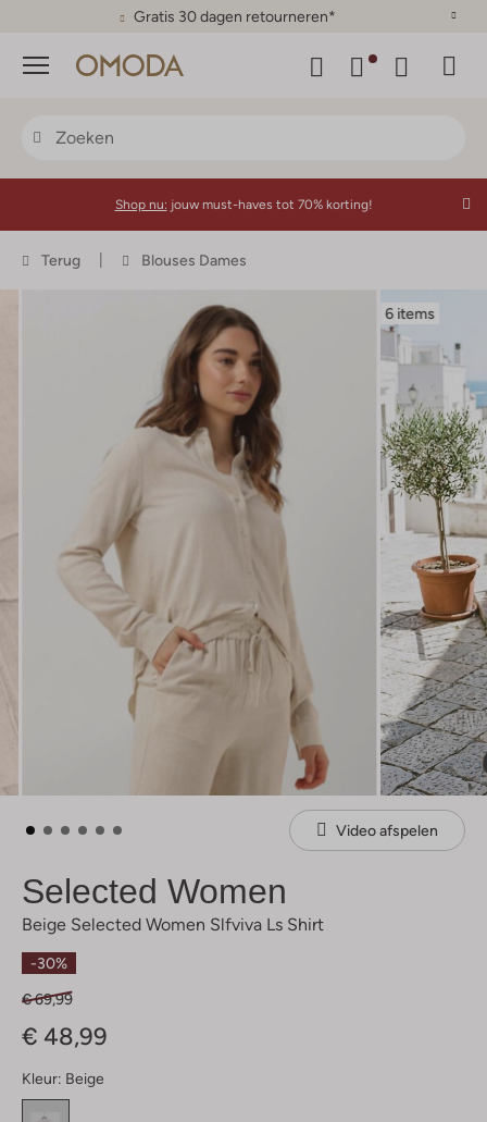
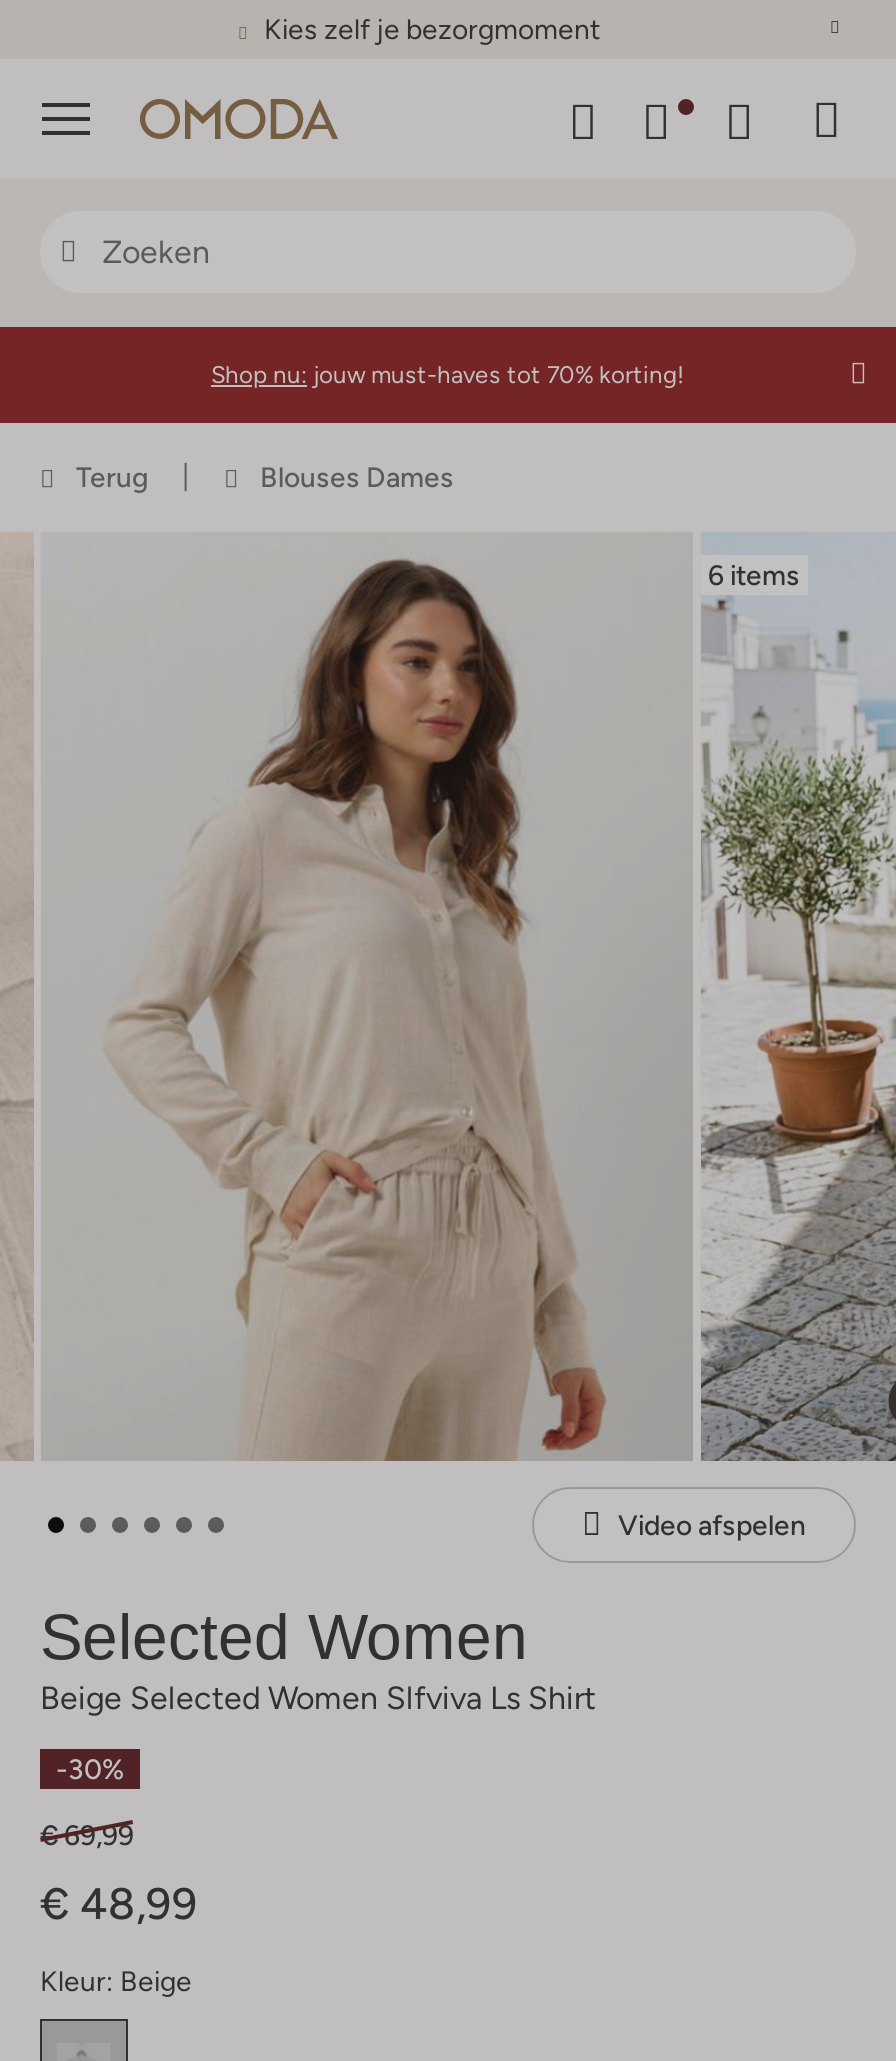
- Gratis 30 dagen retourneren*
+ Kies zelf je bezorgmoment
